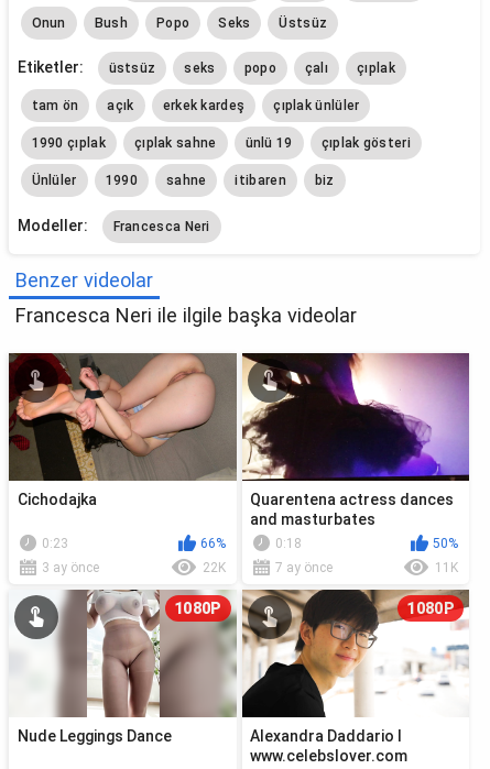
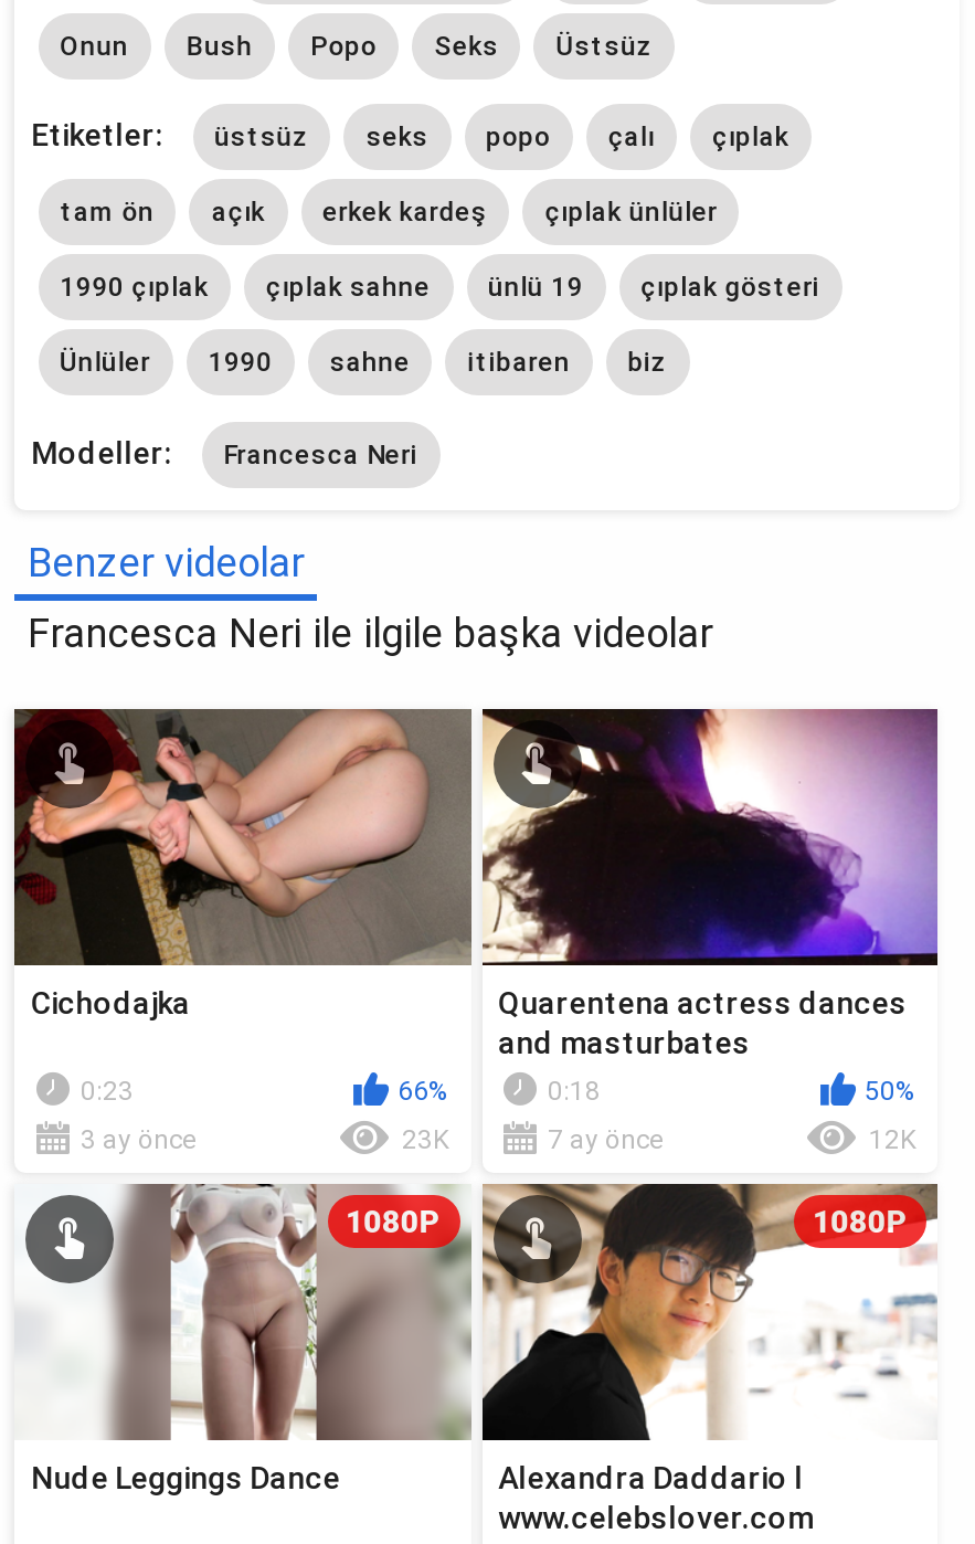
- 22K
+ 23K

- 11K
+ 12K
